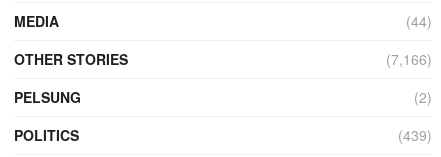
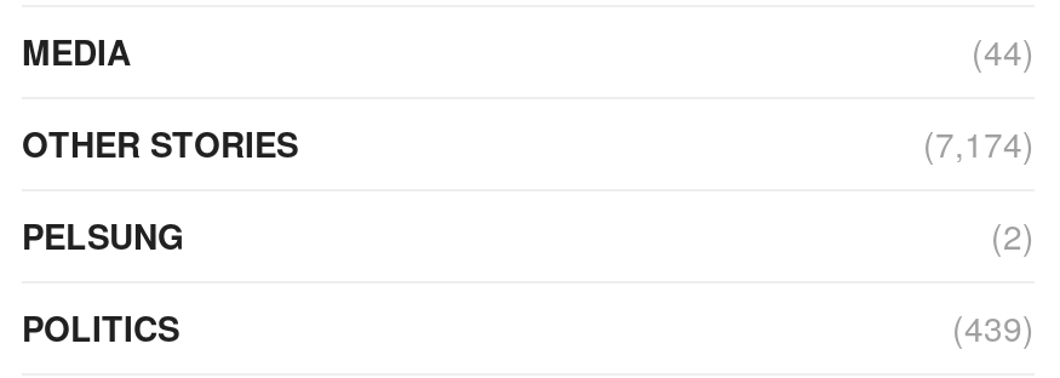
- (7,166)
+ (7,174)
